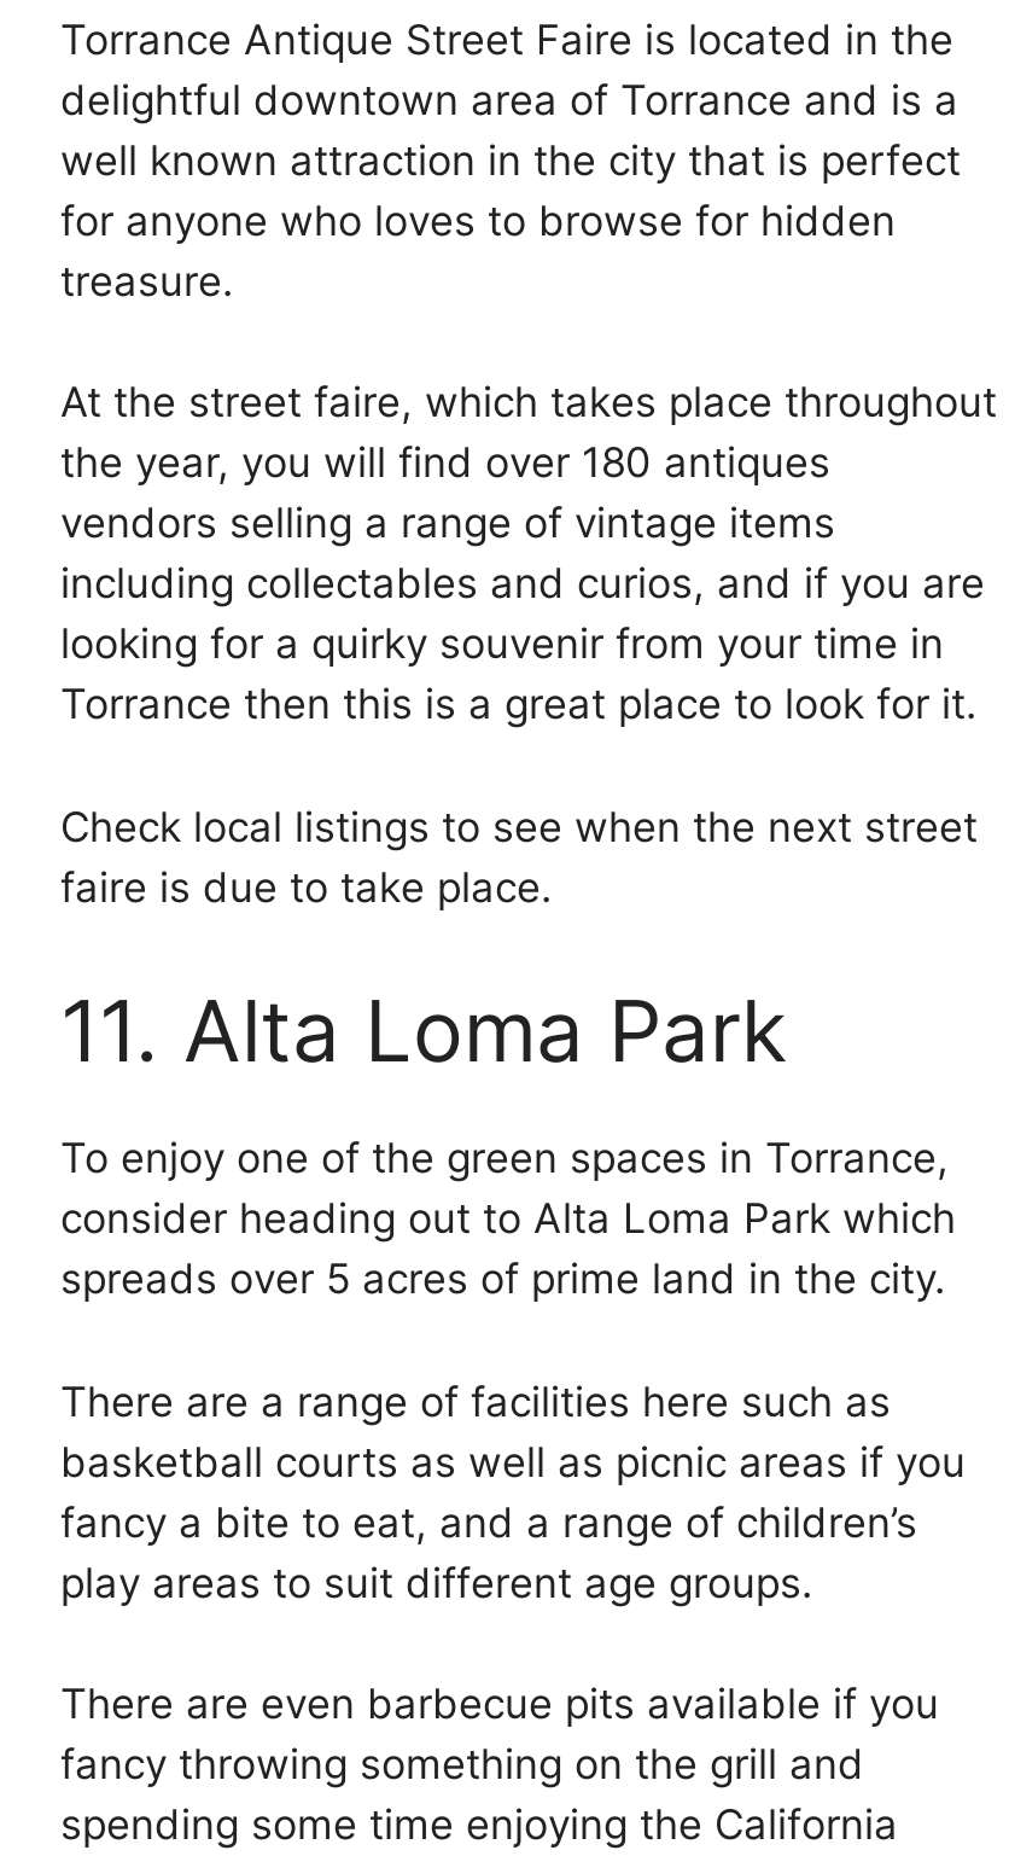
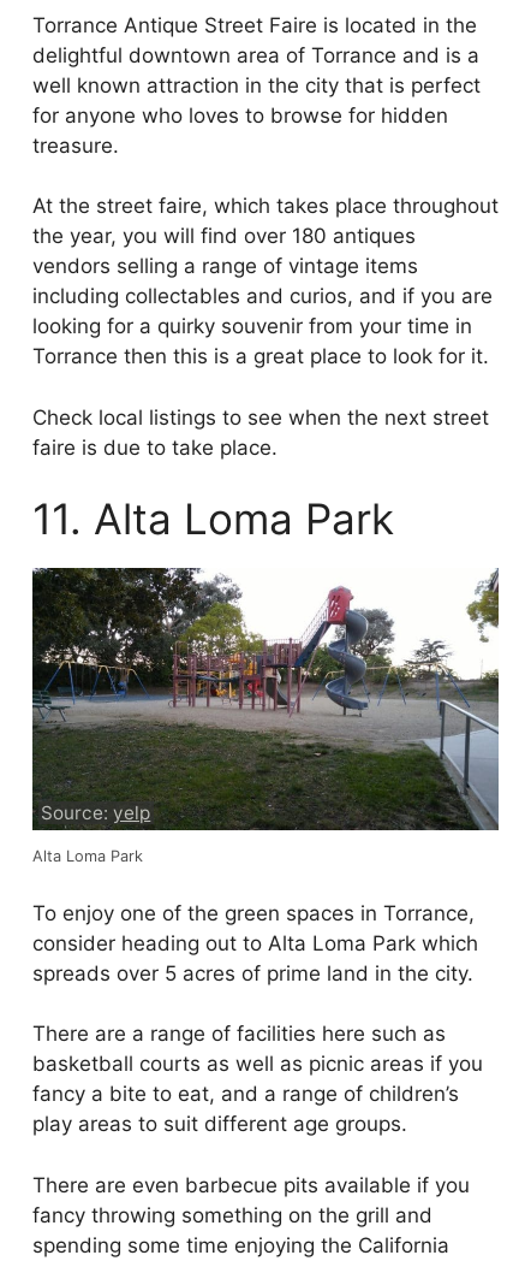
+ [image]
+ Source: yelp
+ Alta Loma Park
